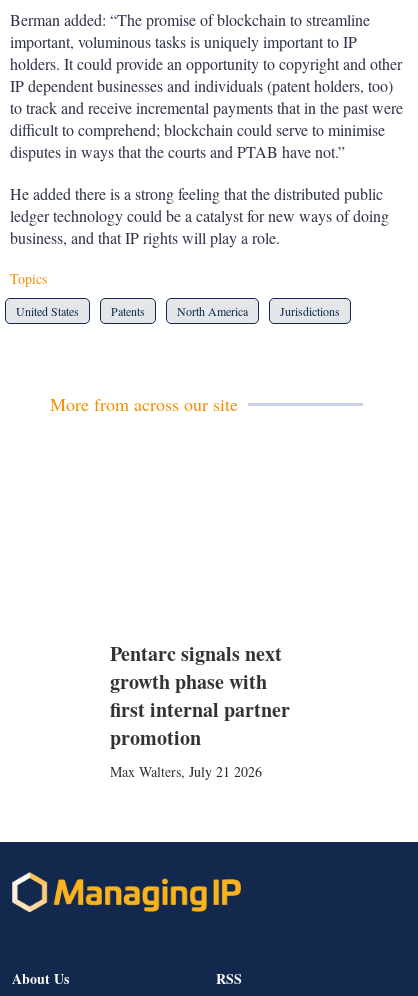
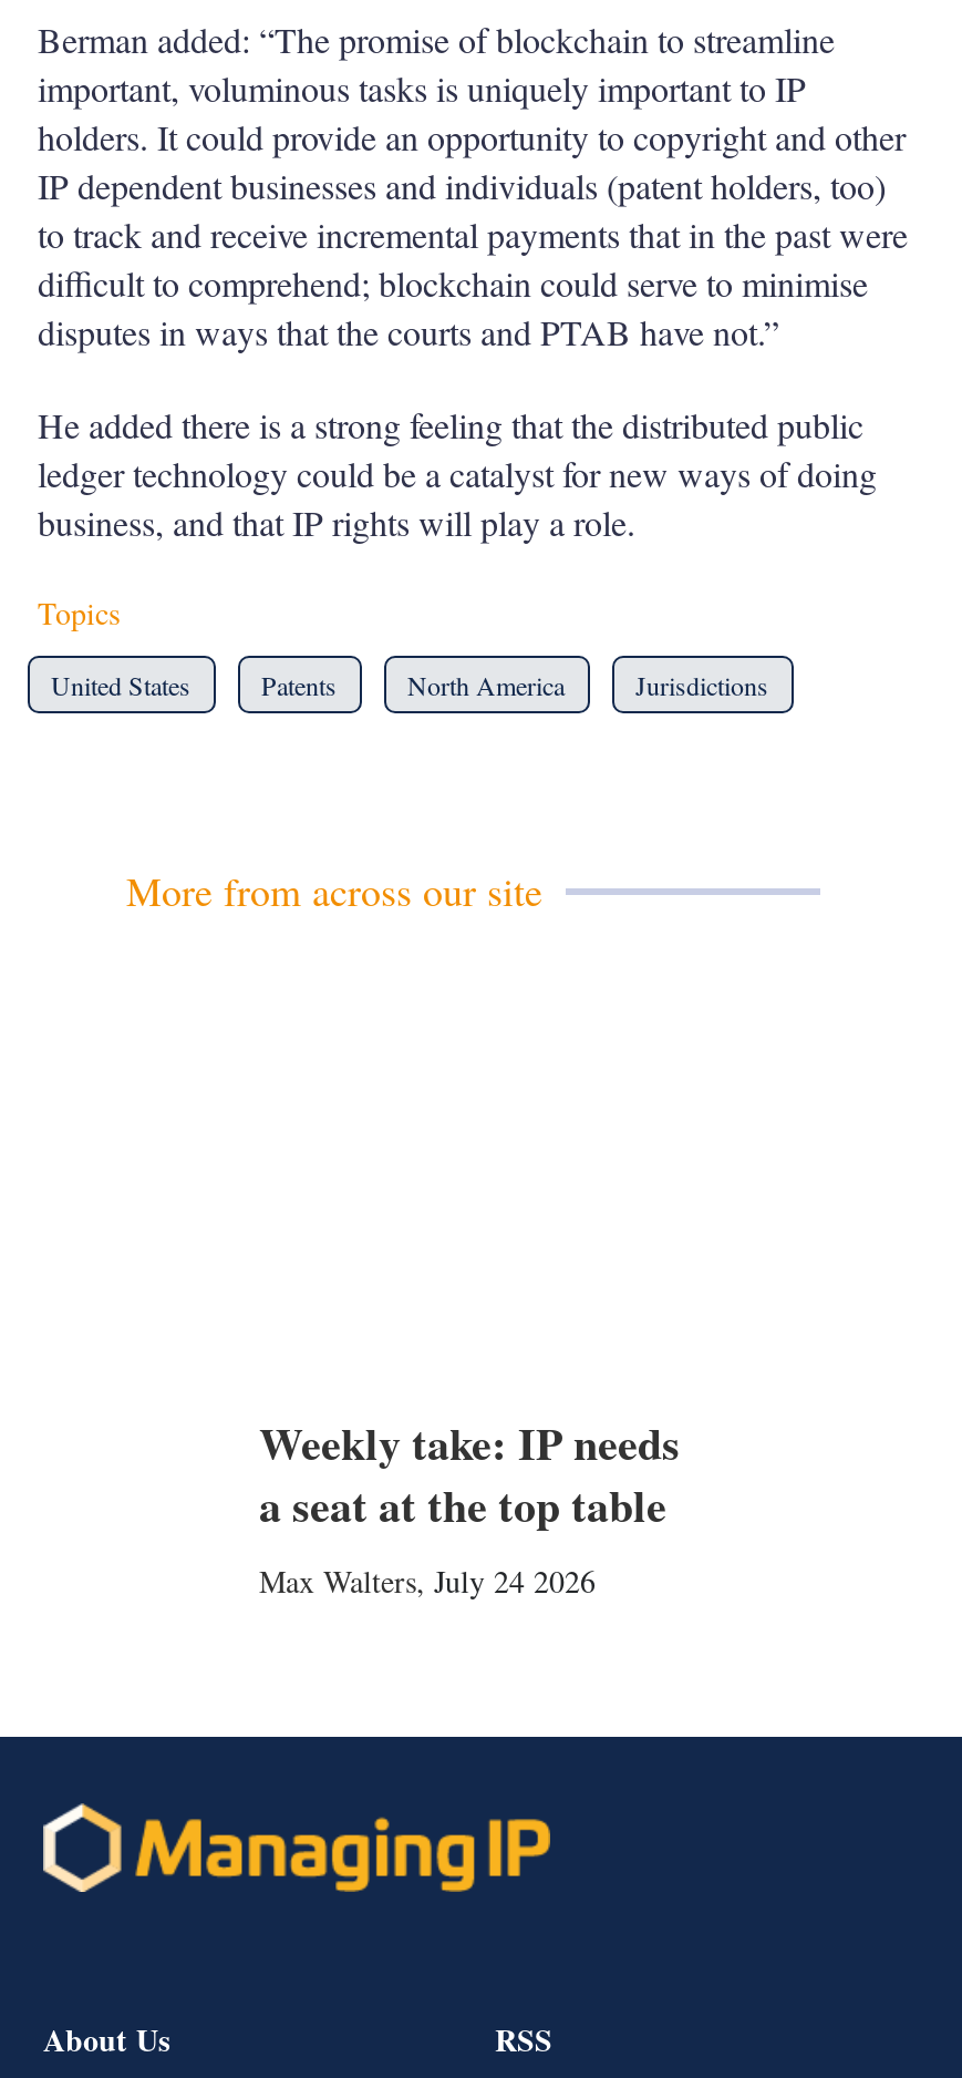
- Pentarc signals next
- growth phase with
- first internal partner
- promotion
- Max Walters, July 21 2026
+ Weekly take: IP needs
+ a seat at the top table
+ Max Walters, July 24 2026
